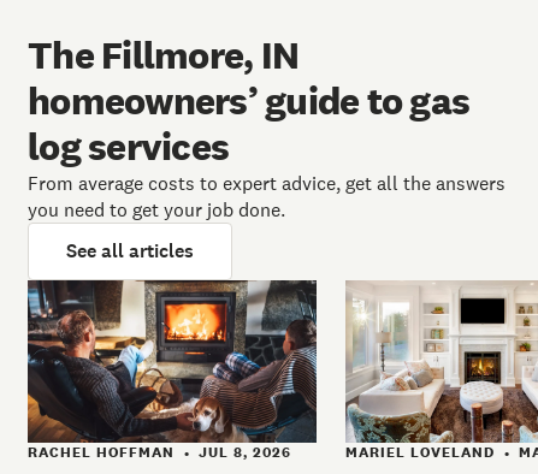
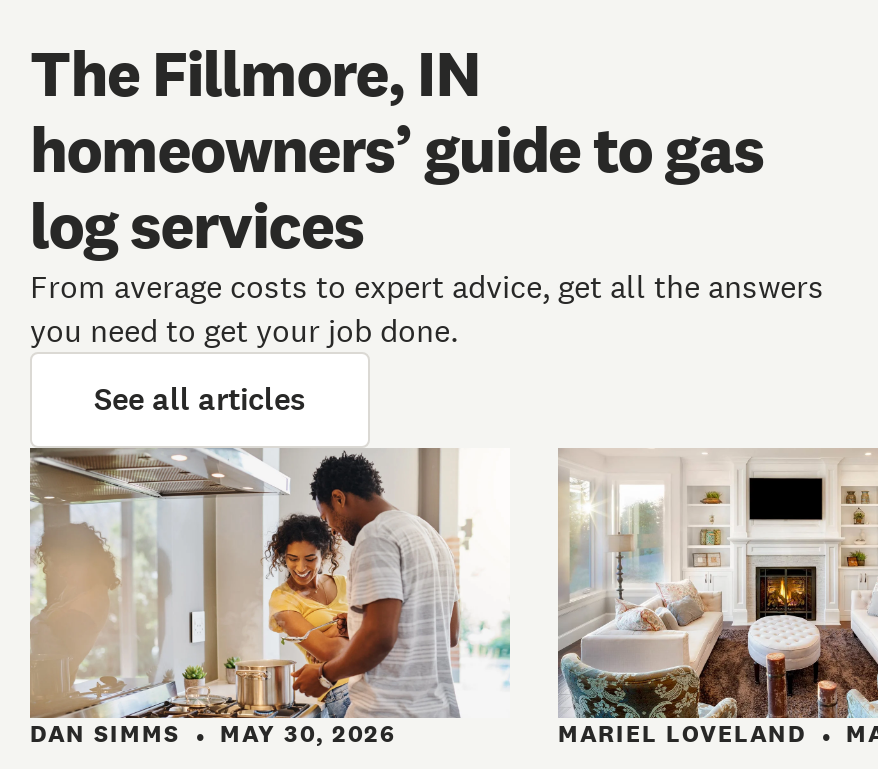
- [image]
- RACHEL HOFFMAN • JUL 8, 2026
+ [image]
+ DAN SIMMS • MAY 30, 2026
